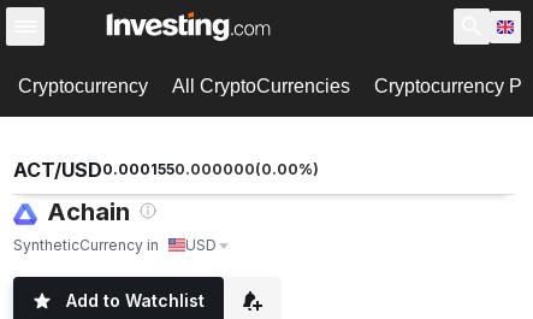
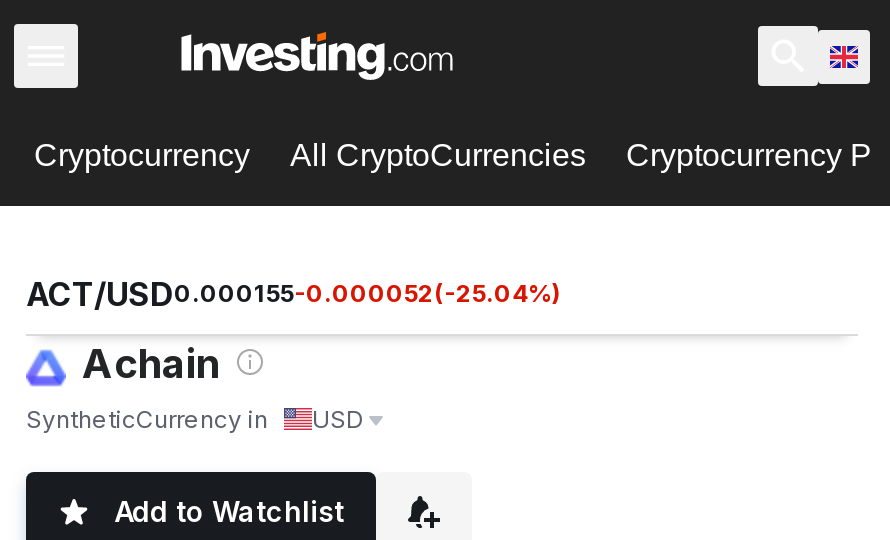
- ACT/USD0.0001550.000000(0.00%)
+ ACT/USD0.000155-0.000052(-25.04%)
